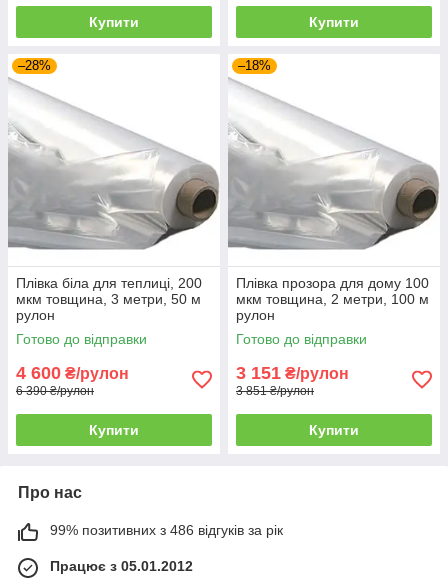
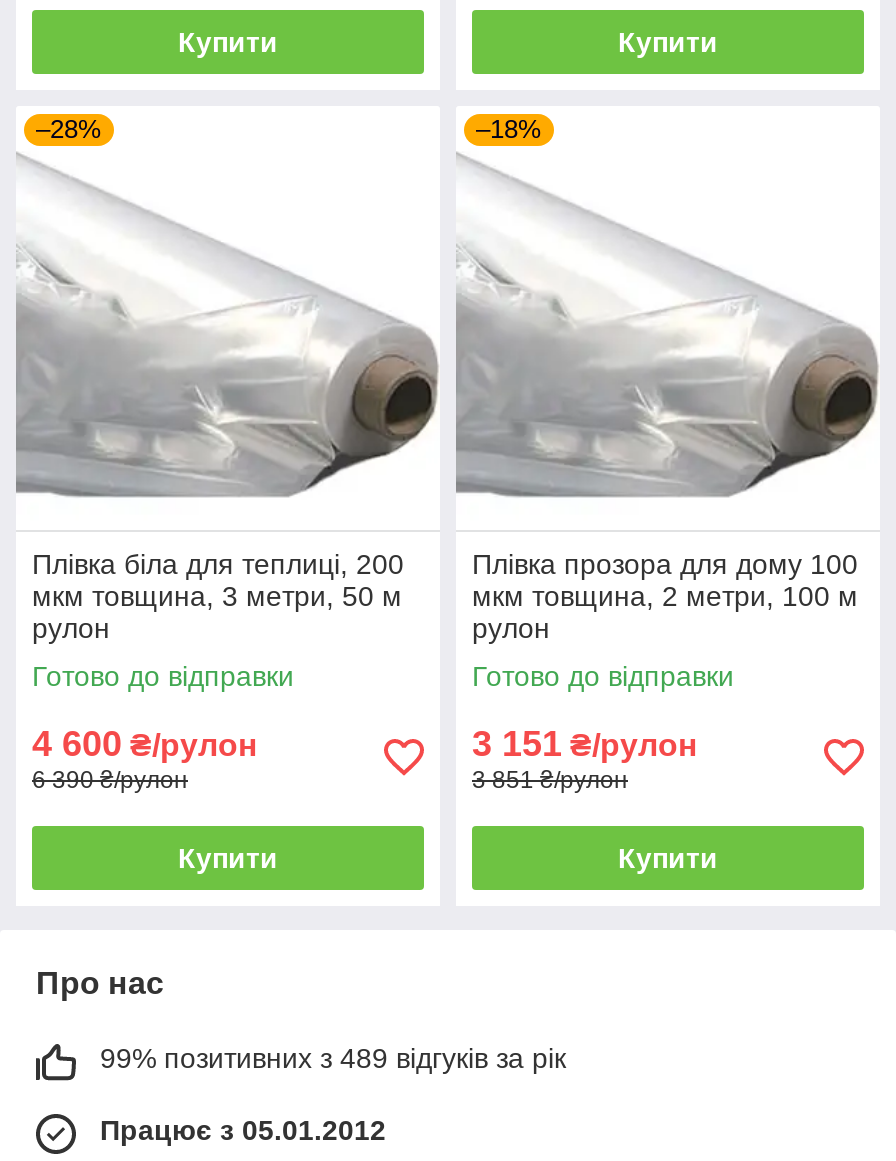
- 99% позитивних з 486 відгуків за рік
+ 99% позитивних з 489 відгуків за рік
